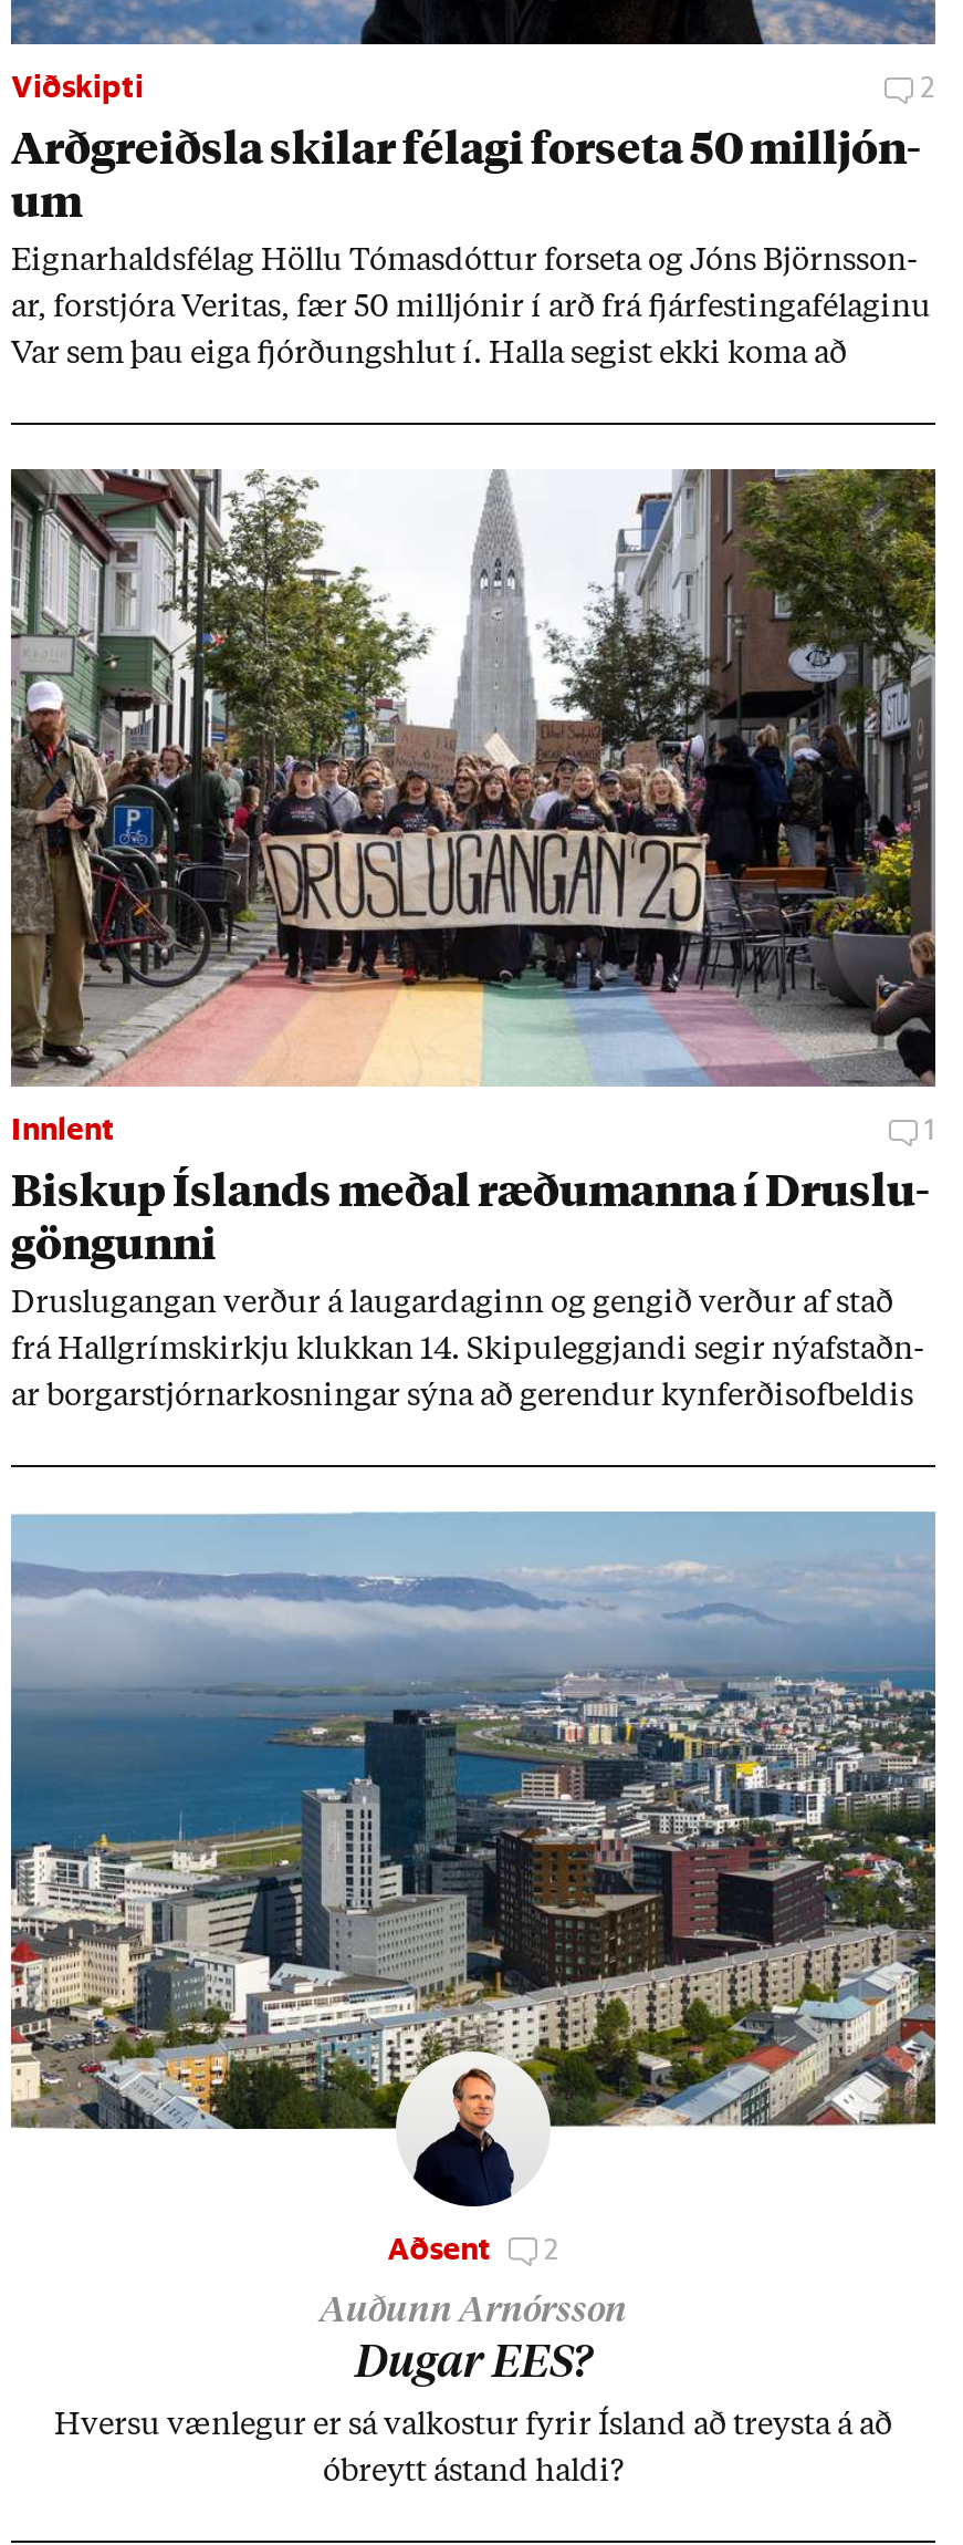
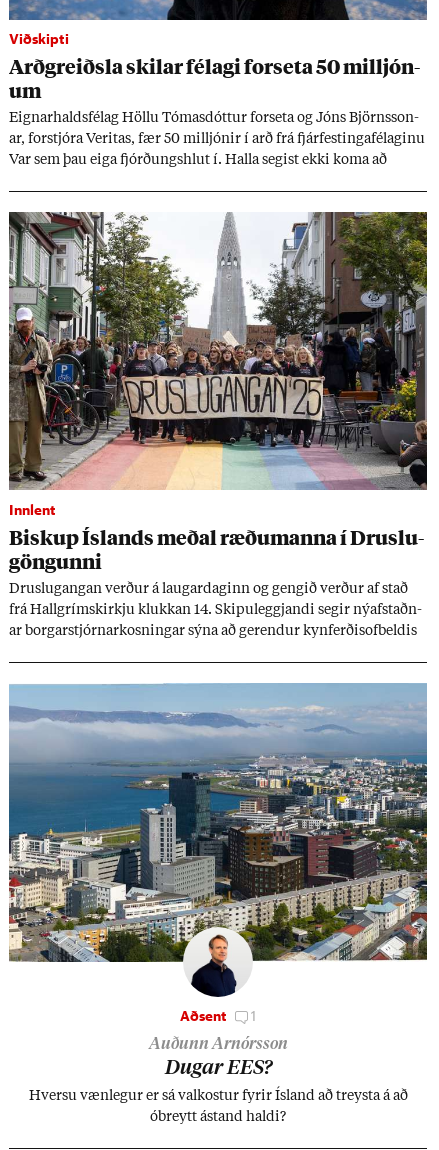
- 2

- 1

- Aðsent 2
+ Aðsent 1
